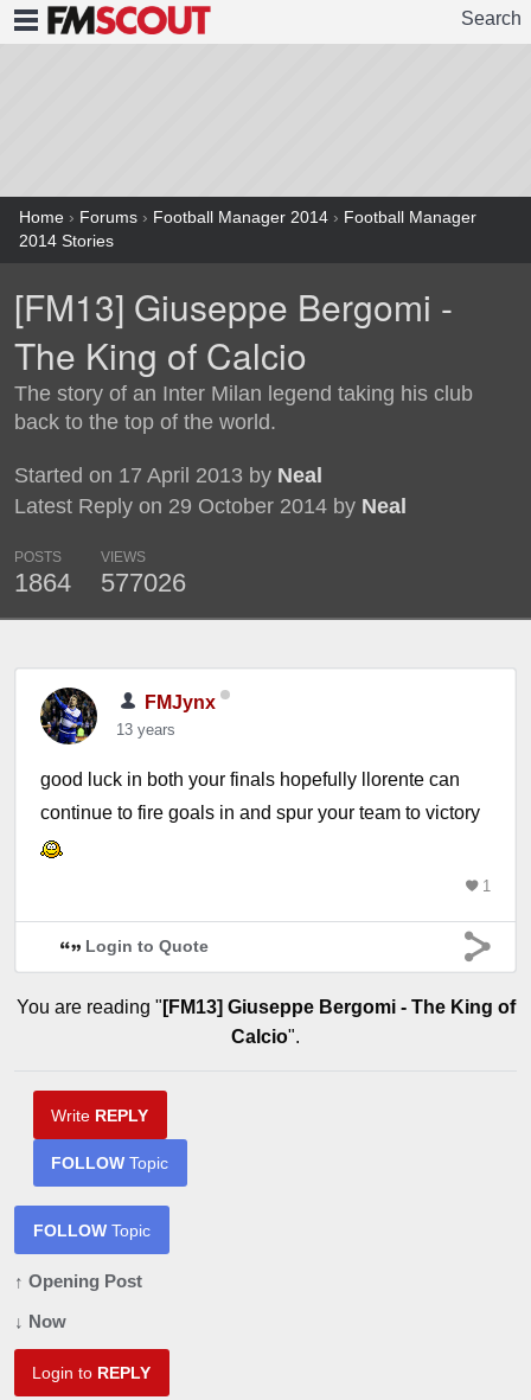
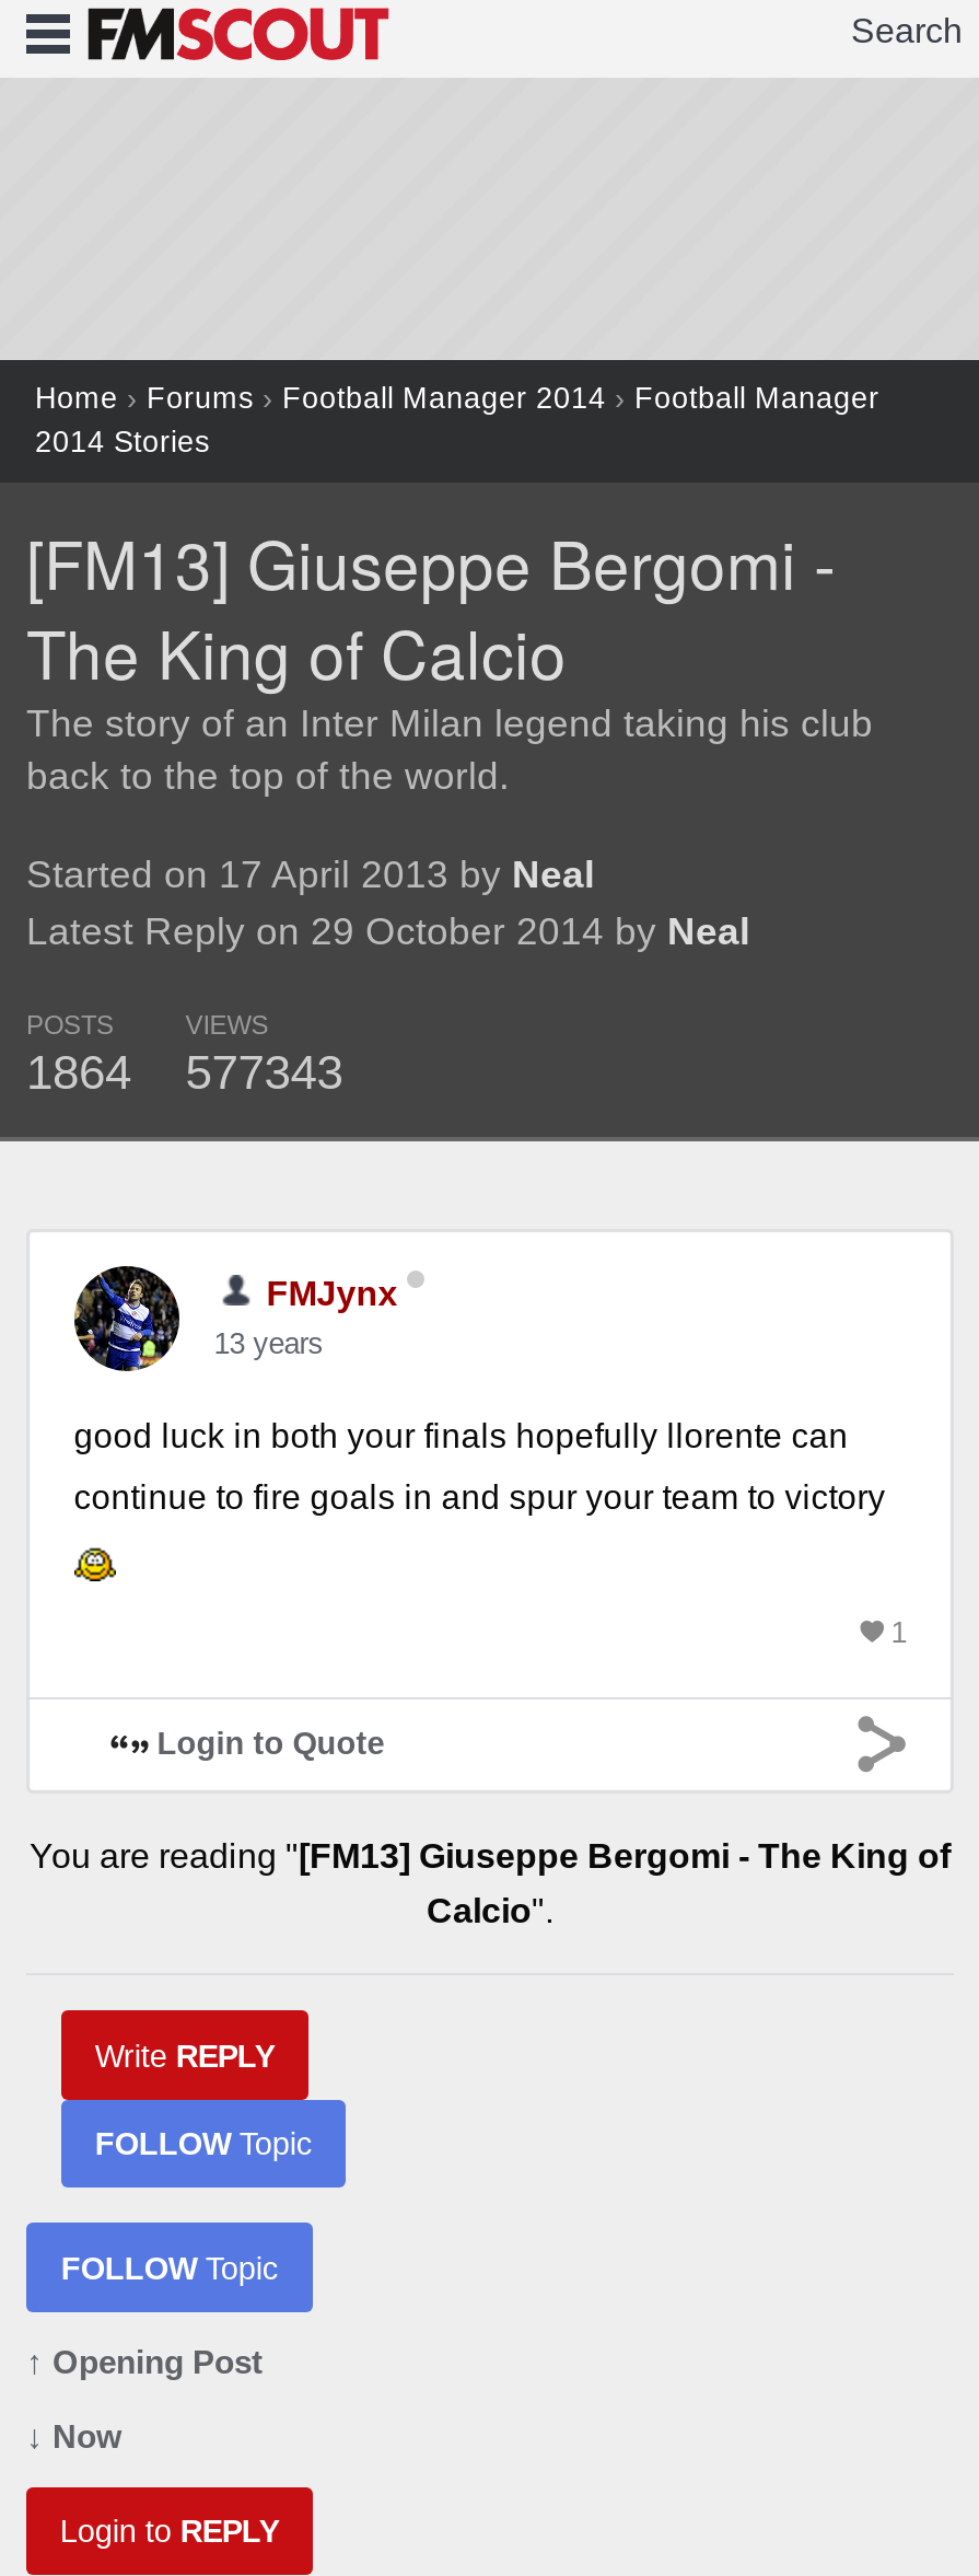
- 1864 577026
+ 1864 577343
